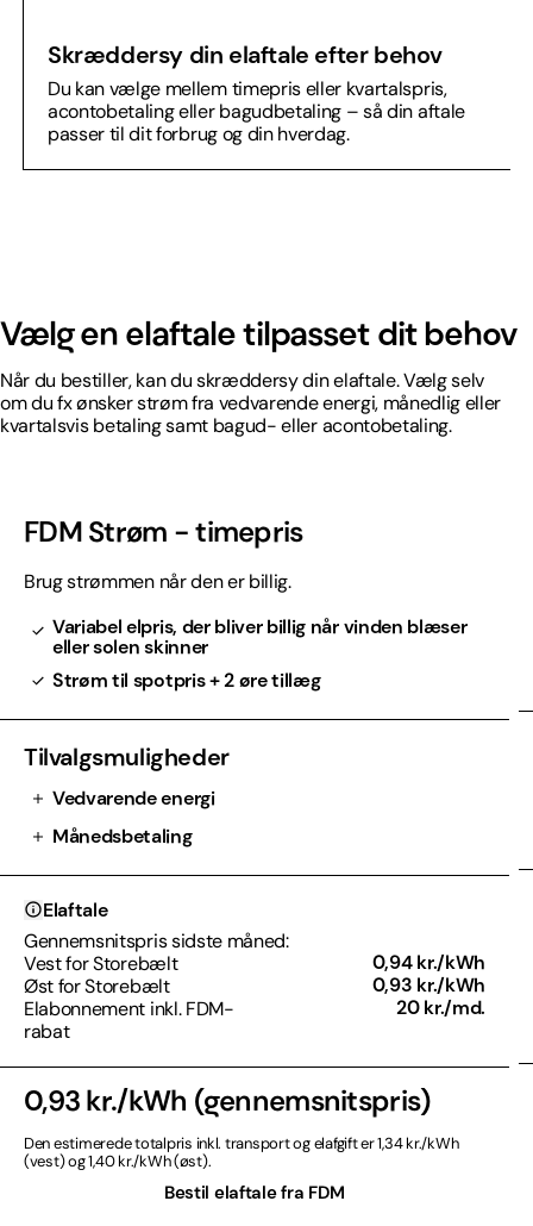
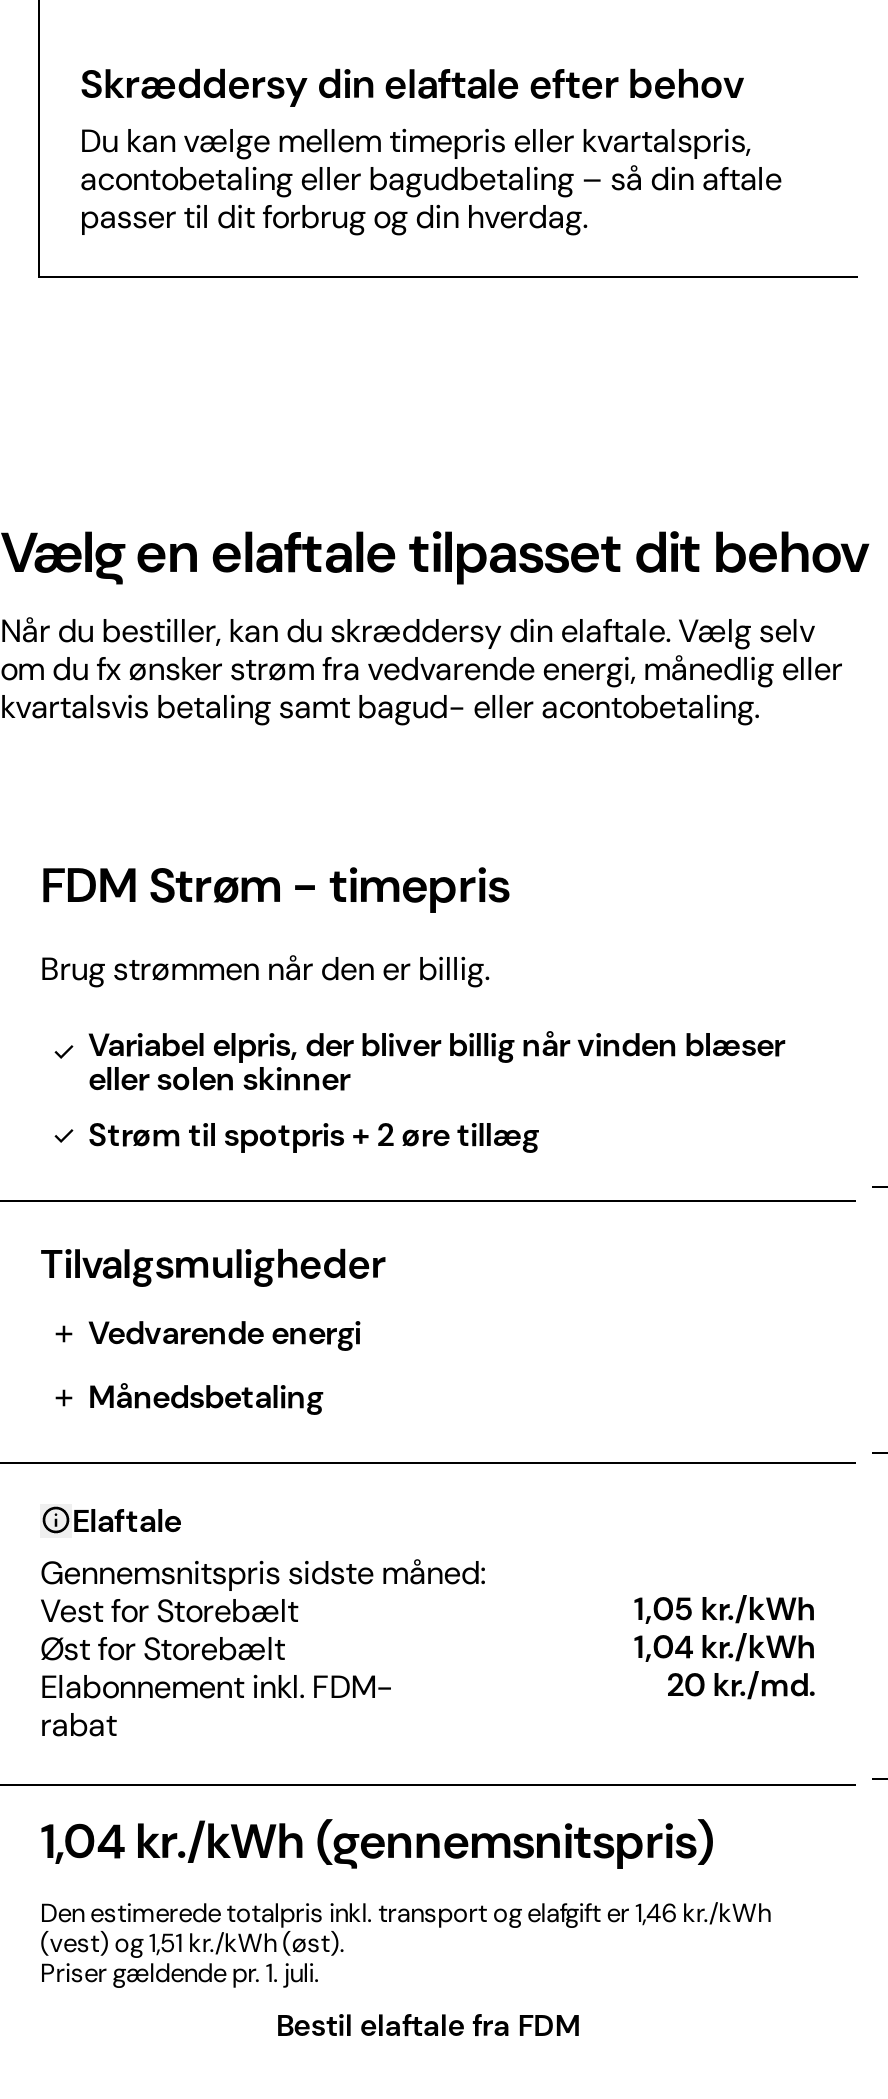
- 0,94 kr./kWh
+ 1,05 kr./kWh

- 0,93 kr./kWh
+ 1,04 kr./kWh

- 0,93 kr./kWh (gennemsnitspris)
- Den estimerede totalpris inkl. transport og elafgift er 1,34 kr./kWh
- (vest) og 1,40 kr./kWh (øst).
+ 1,04 kr./kWh (gennemsnitspris)
+ Den estimerede totalpris inkl. transport og elafgift er 1,46 kr./kWh
+ (vest) og 1,51 kr./kWh (øst).
+ Priser gældende pr. 1. juli.
